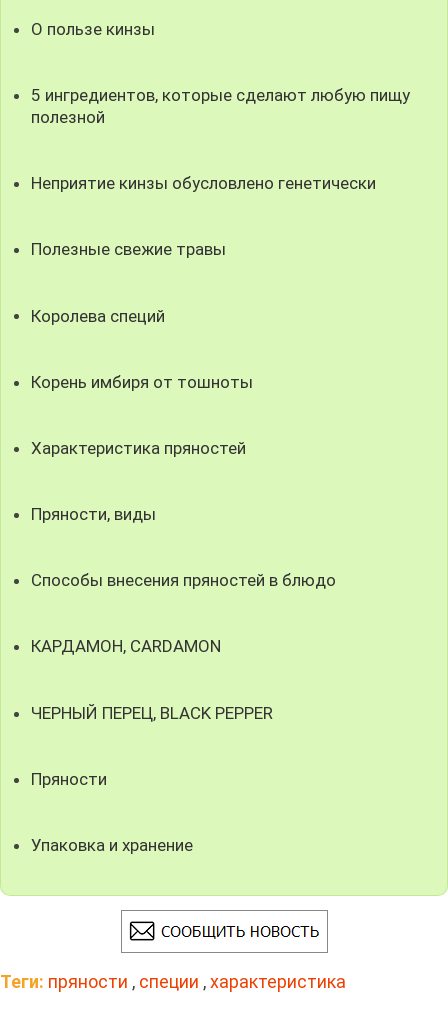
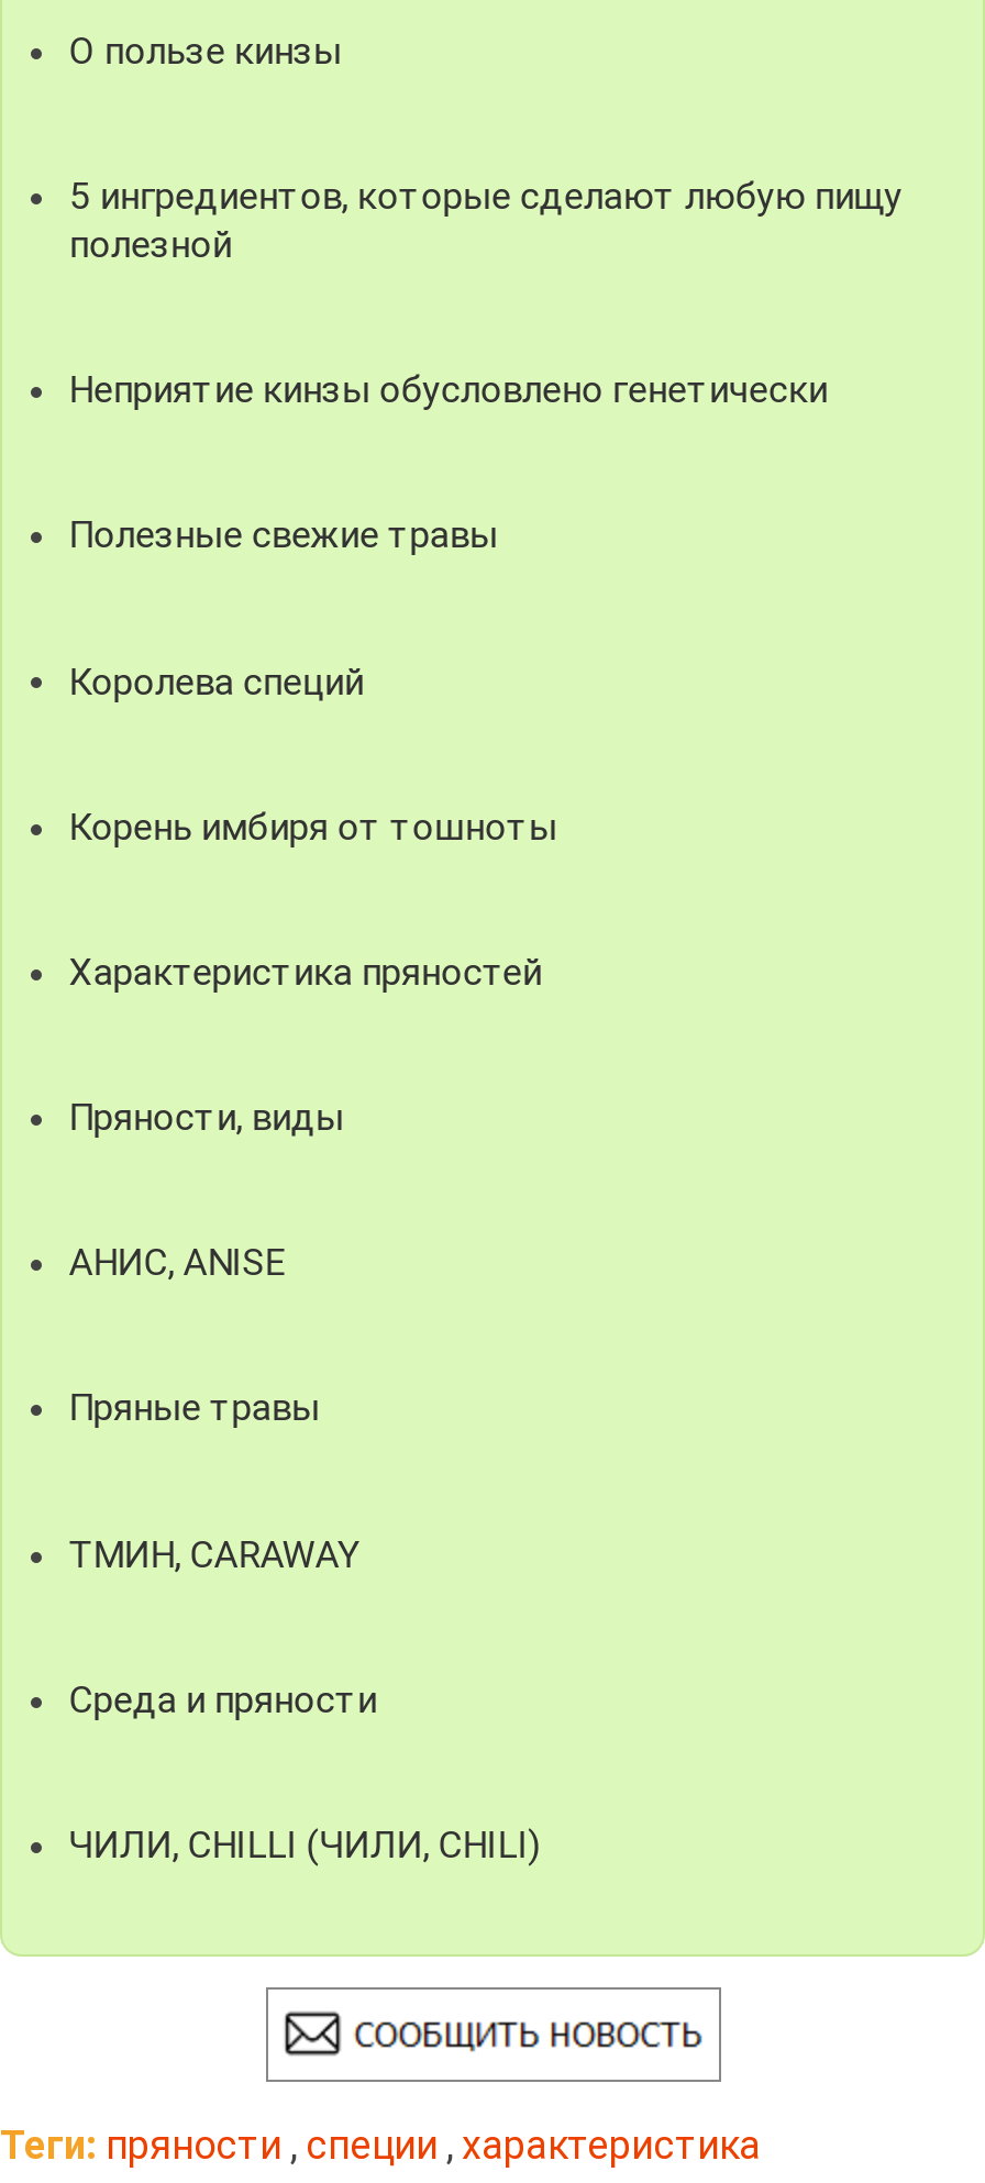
- Способы внесения пряностей в блюдо
+ АНИС, ANISE

- КАРДАМОН, CARDAMON
+ Пряные травы

- ЧЕРНЫЙ ПЕРЕЦ, BLACK PEPPER
+ ТМИН, CARAWAY

- Пряности
+ Среда и пряности

- Упаковка и хранение
+ ЧИЛИ, CHILLI (ЧИЛИ, CHILI)
